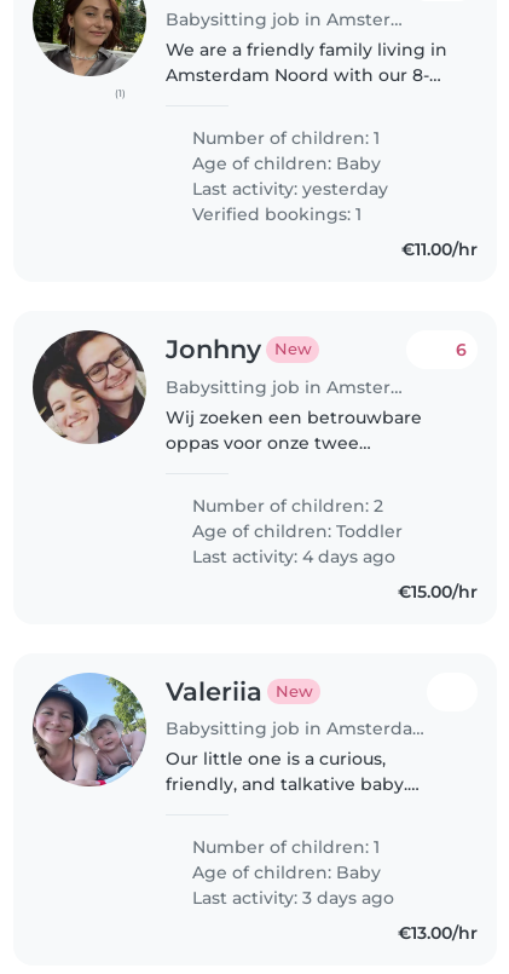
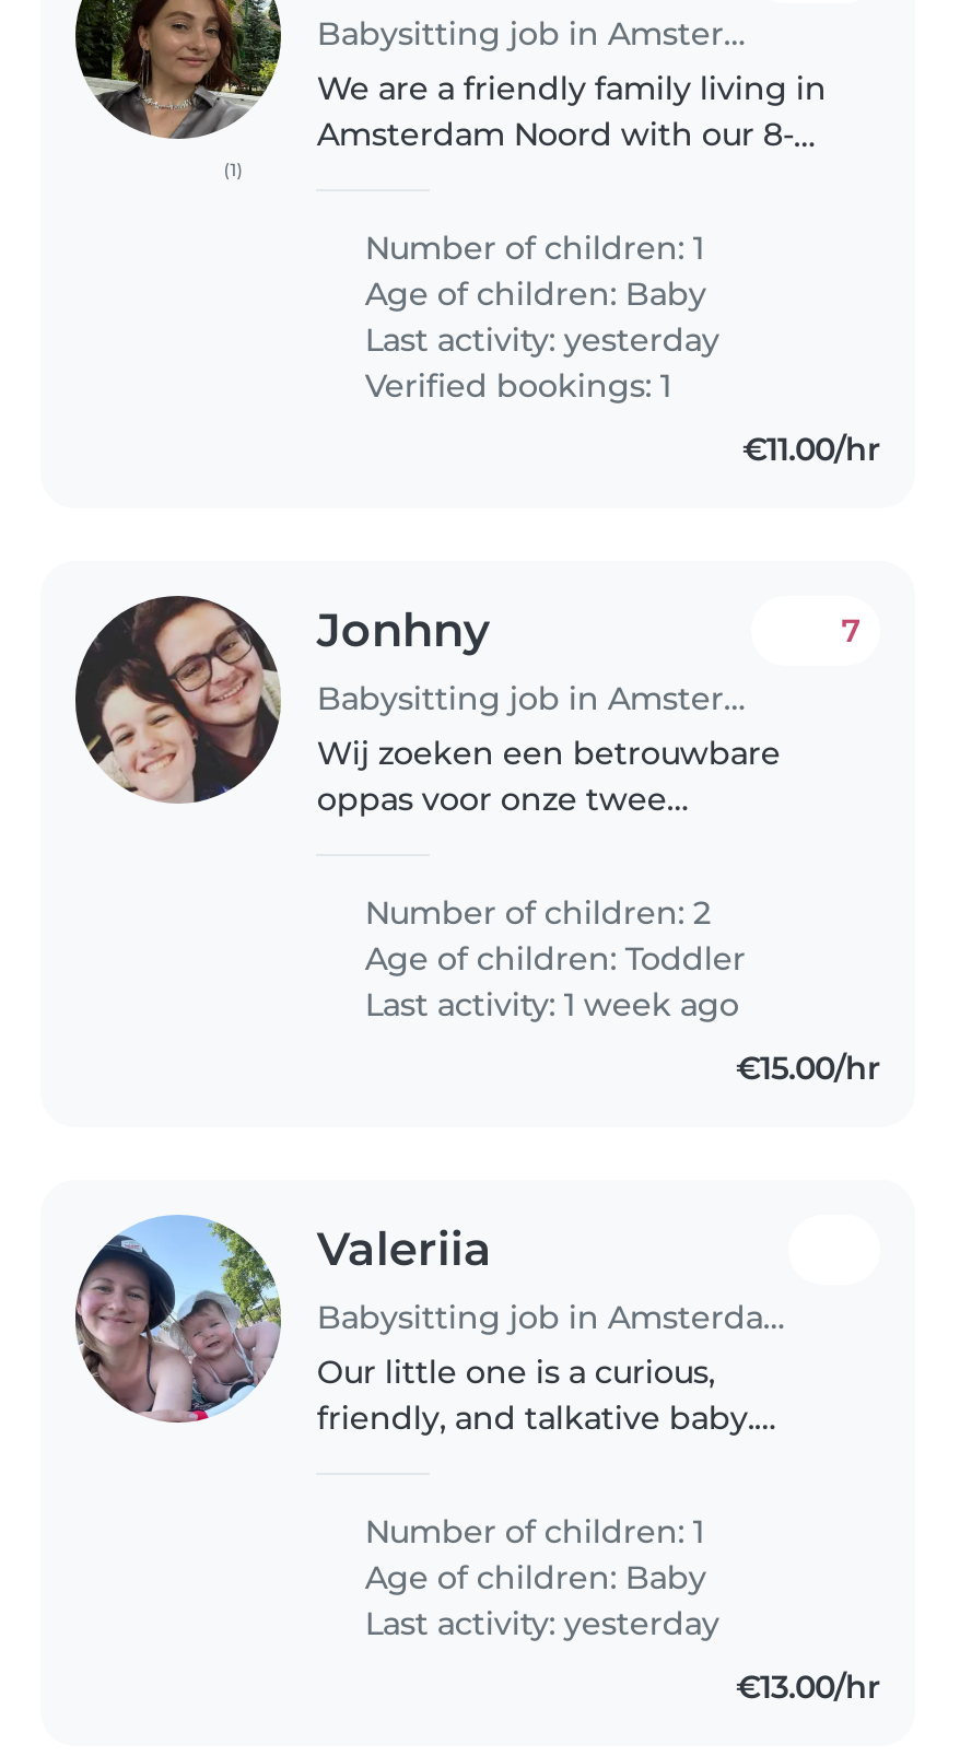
- New

- 6
+ 7

- Last activity: 4 days ago
+ Last activity: 1 week ago

- New

- Last activity: 3 days ago
+ Last activity: yesterday
